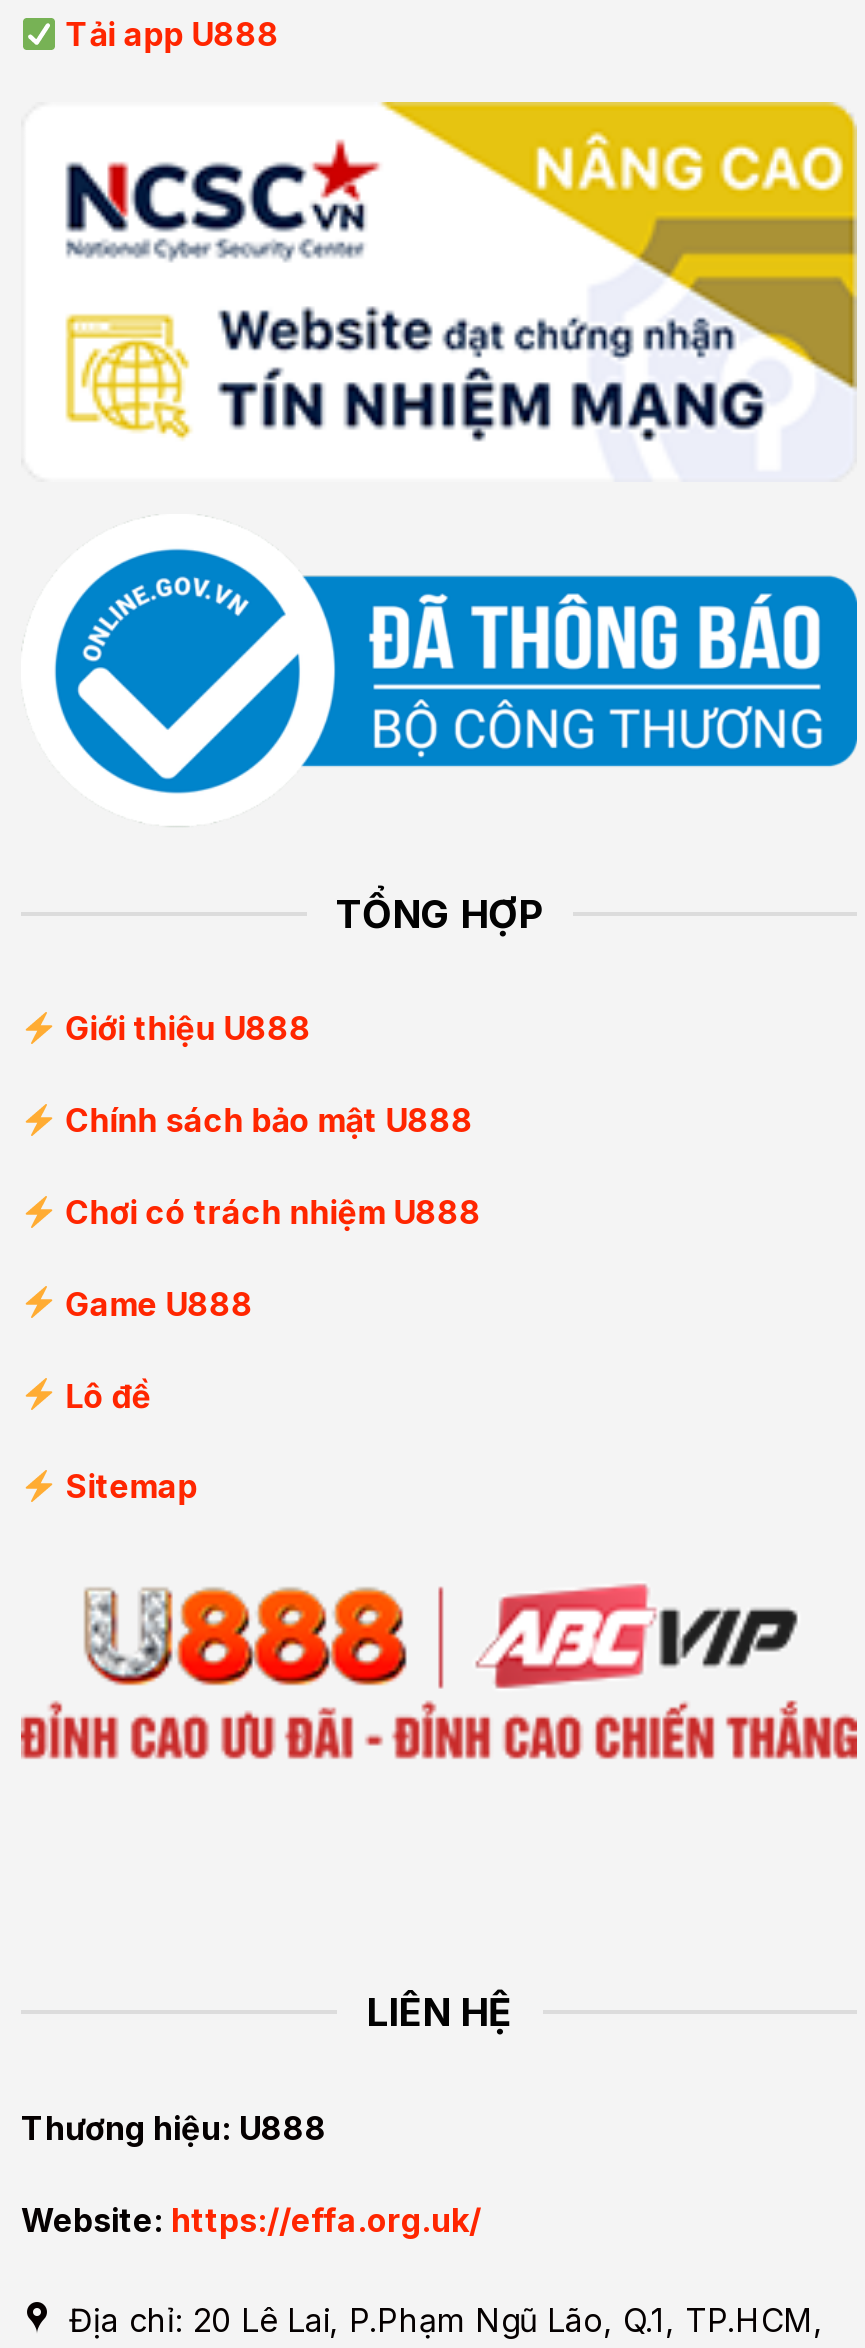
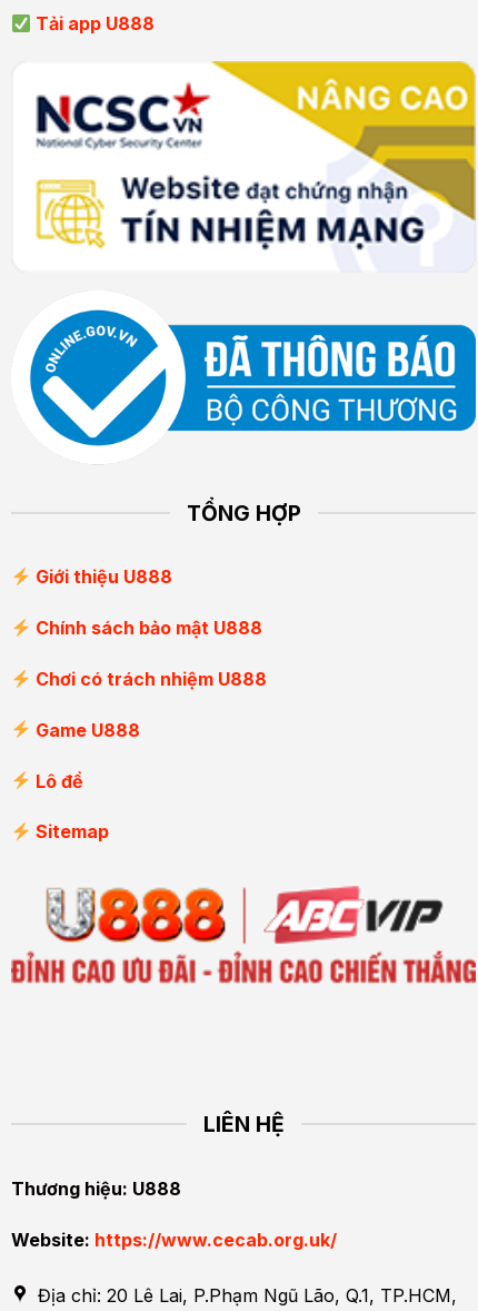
- Website: https://effa.org.uk/
+ Website: https://www.cecab.org.uk/
